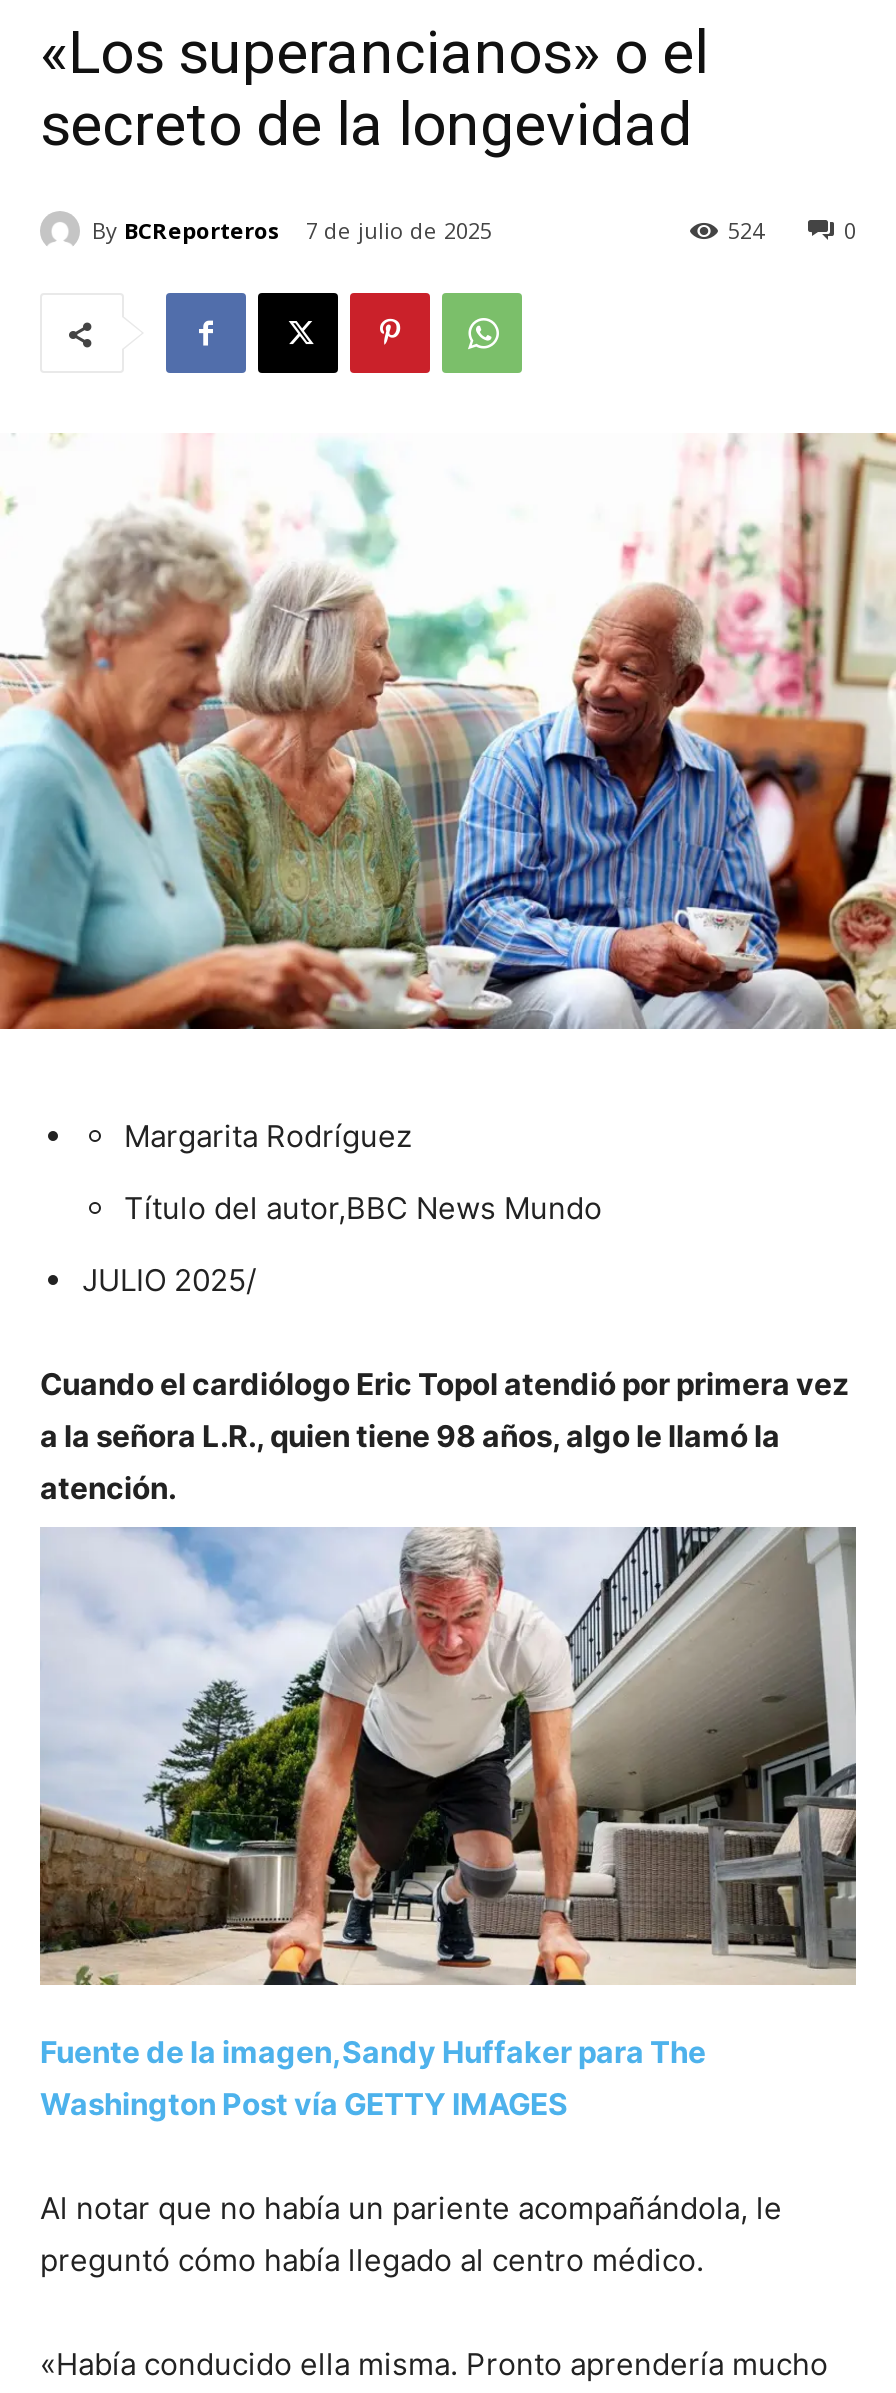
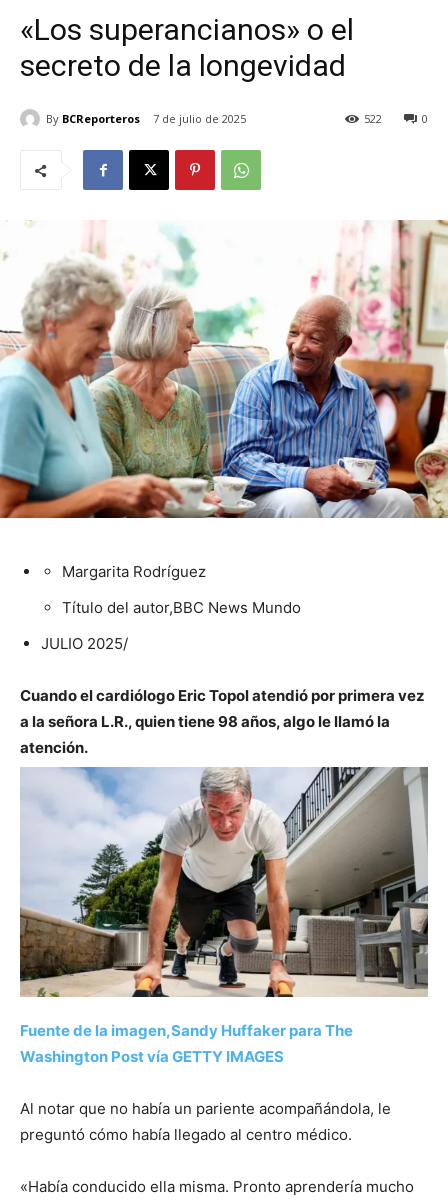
- 524
+ 522
